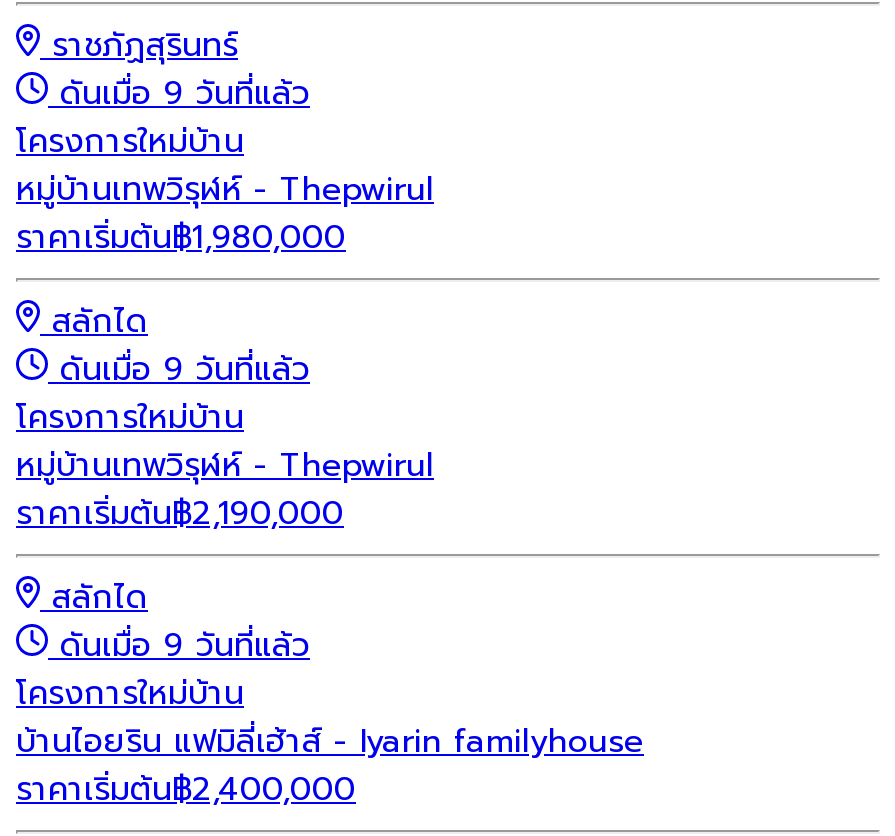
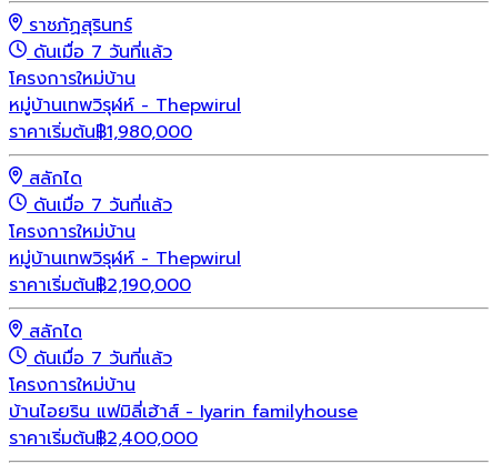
- ดันเมื่อ 9 วันที่แล้ว
+ ดันเมื่อ 7 วันที่แล้ว

- ดันเมื่อ 9 วันที่แล้ว
+ ดันเมื่อ 7 วันที่แล้ว

- ดันเมื่อ 9 วันที่แล้ว
+ ดันเมื่อ 7 วันที่แล้ว
